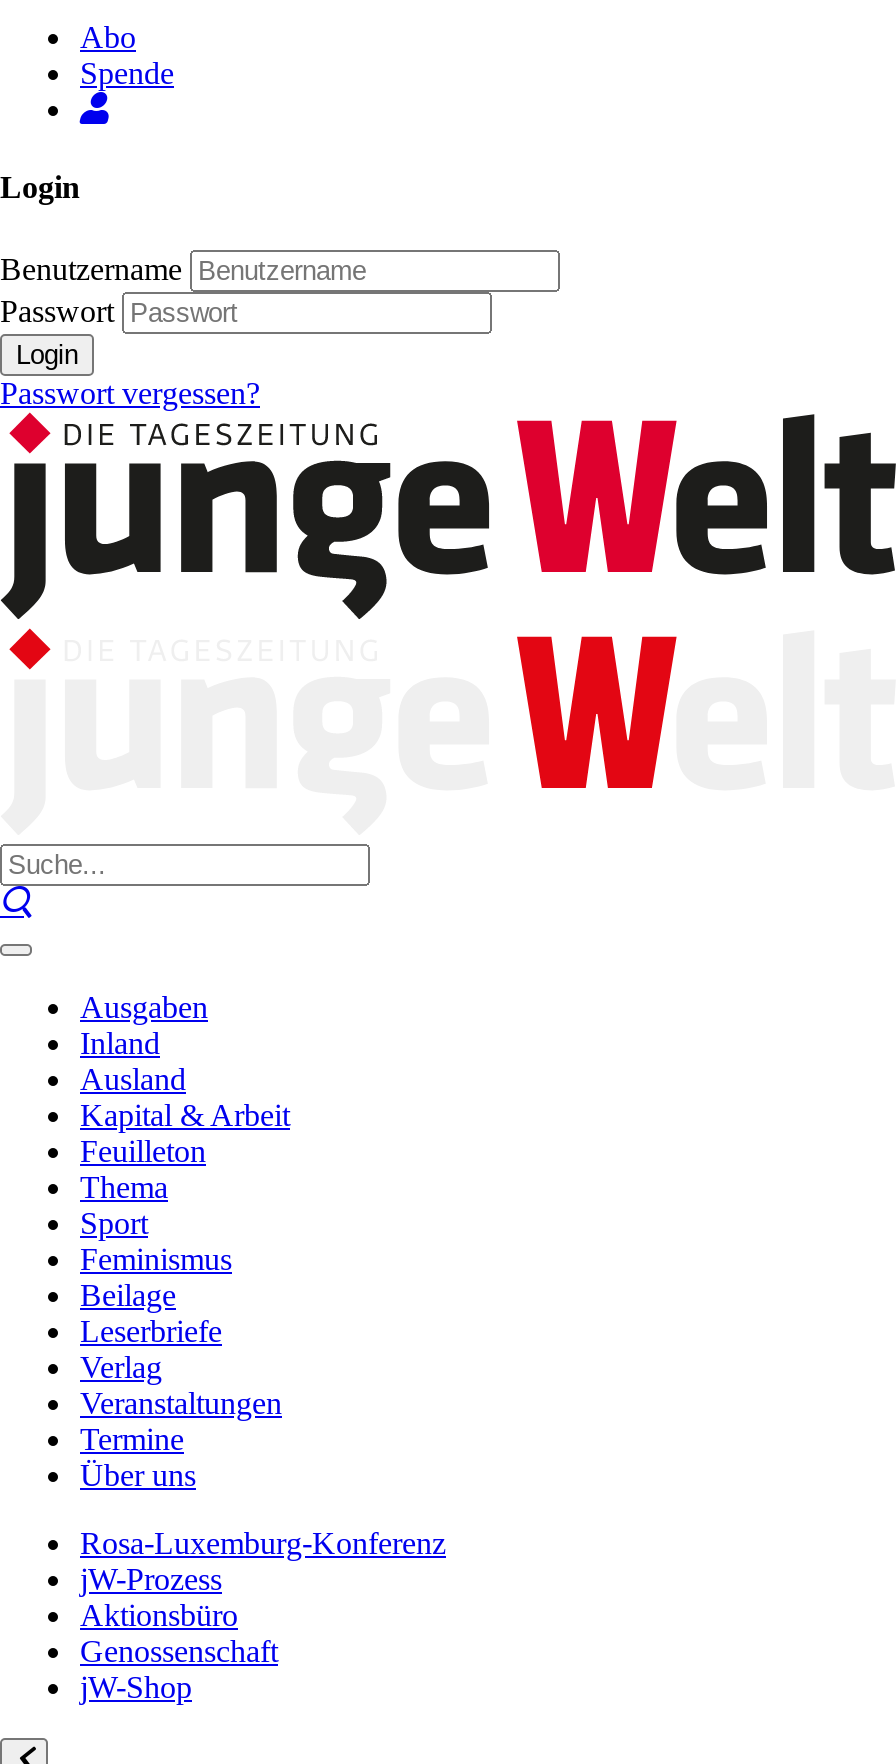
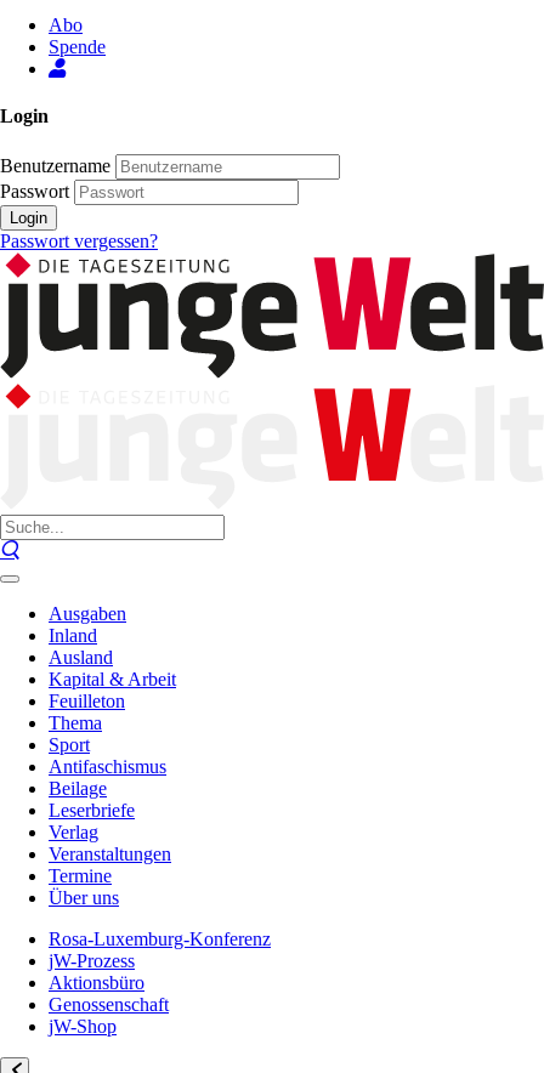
- Feminismus
+ Antifaschismus
